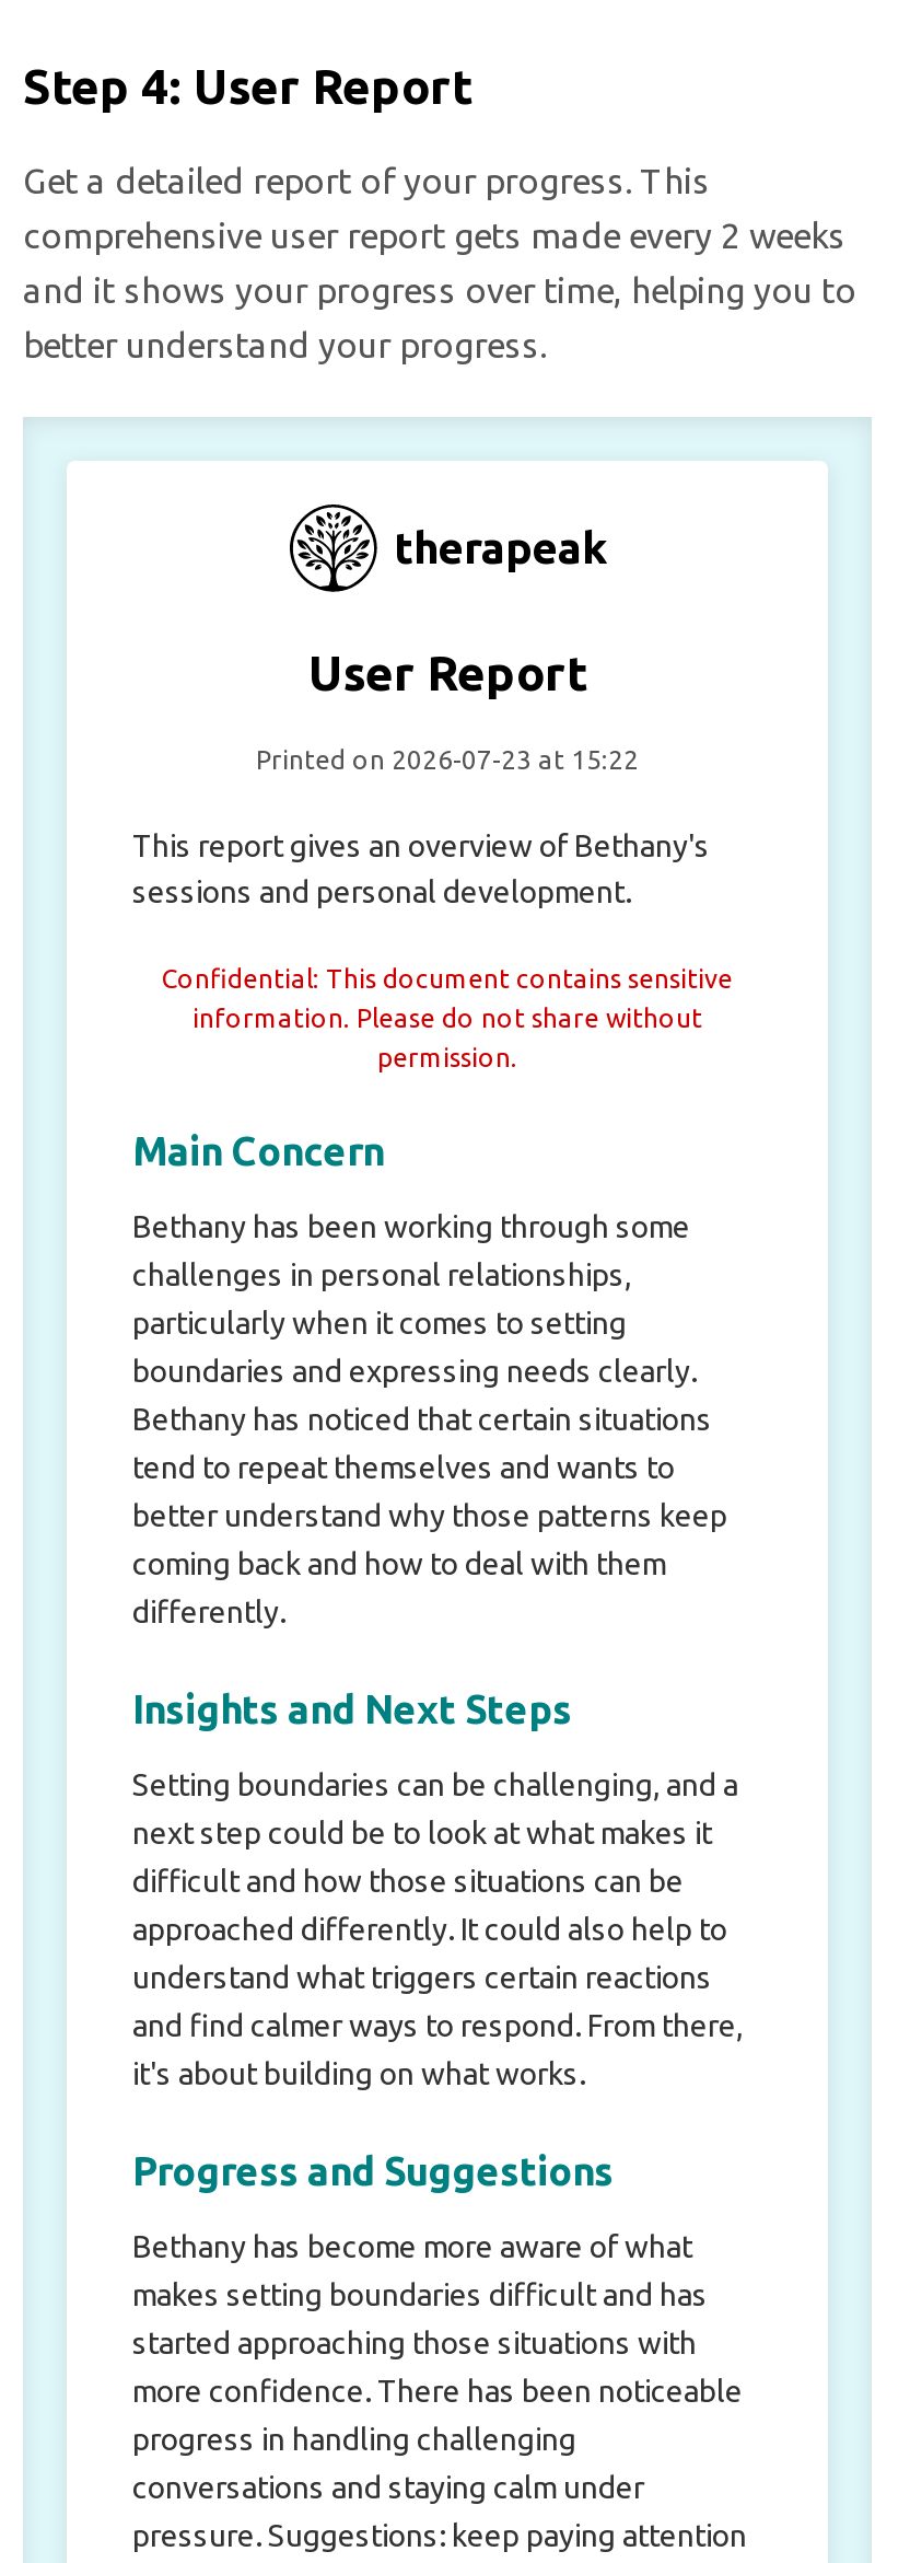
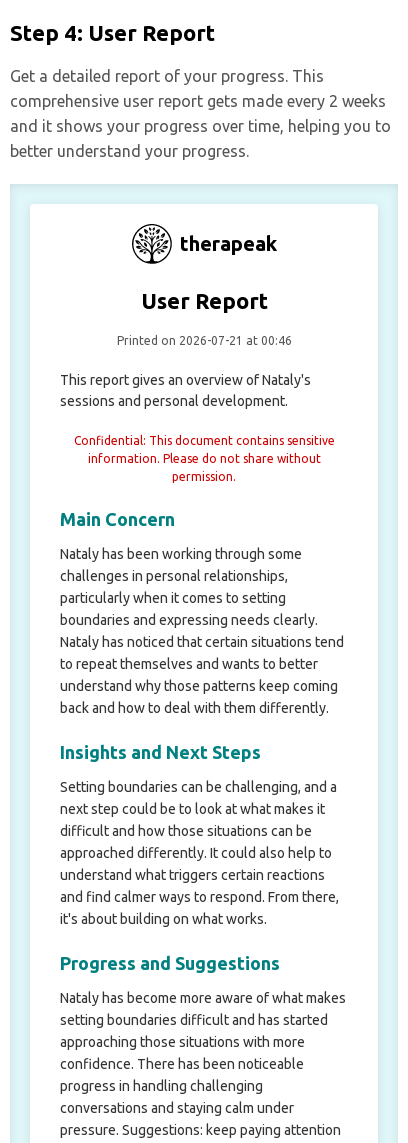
- Printed on 2026-07-23 at 15:22
+ Printed on 2026-07-21 at 00:46

- This report gives an overview of Bethany's
+ This report gives an overview of Nataly's

- Bethany has been working through some
+ Nataly has been working through some

- Bethany has noticed that certain situations
- tend to repeat themselves and wants to
- better understand why those patterns keep
- coming back and how to deal with them
- differently.
+ Nataly has noticed that certain situations tend
+ to repeat themselves and wants to better
+ understand why those patterns keep coming
+ back and how to deal with them differently.

- Bethany has become more aware of what
- makes setting boundaries difficult and has
- started approaching those situations with
- more confidence. There has been noticeable
+ Nataly has become more aware of what makes
+ setting boundaries difficult and has started
+ approaching those situations with more
+ confidence. There has been noticeable
